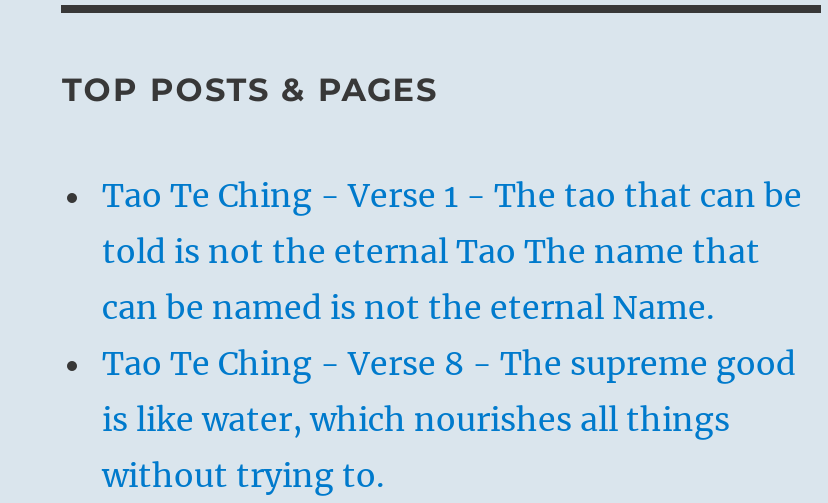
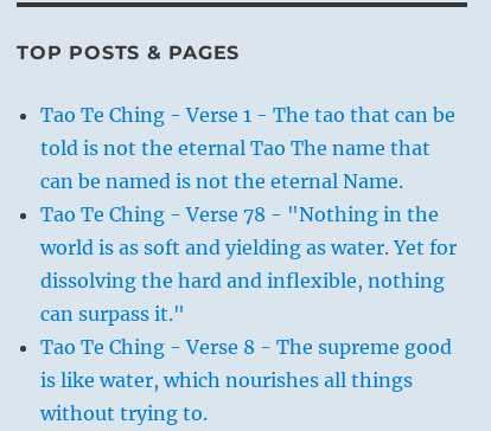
+ Tao Te Ching - Verse 78 - "Nothing in the
+ world is as soft and yielding as water. Yet for
+ dissolving the hard and inflexible, nothing
+ can surpass it."
